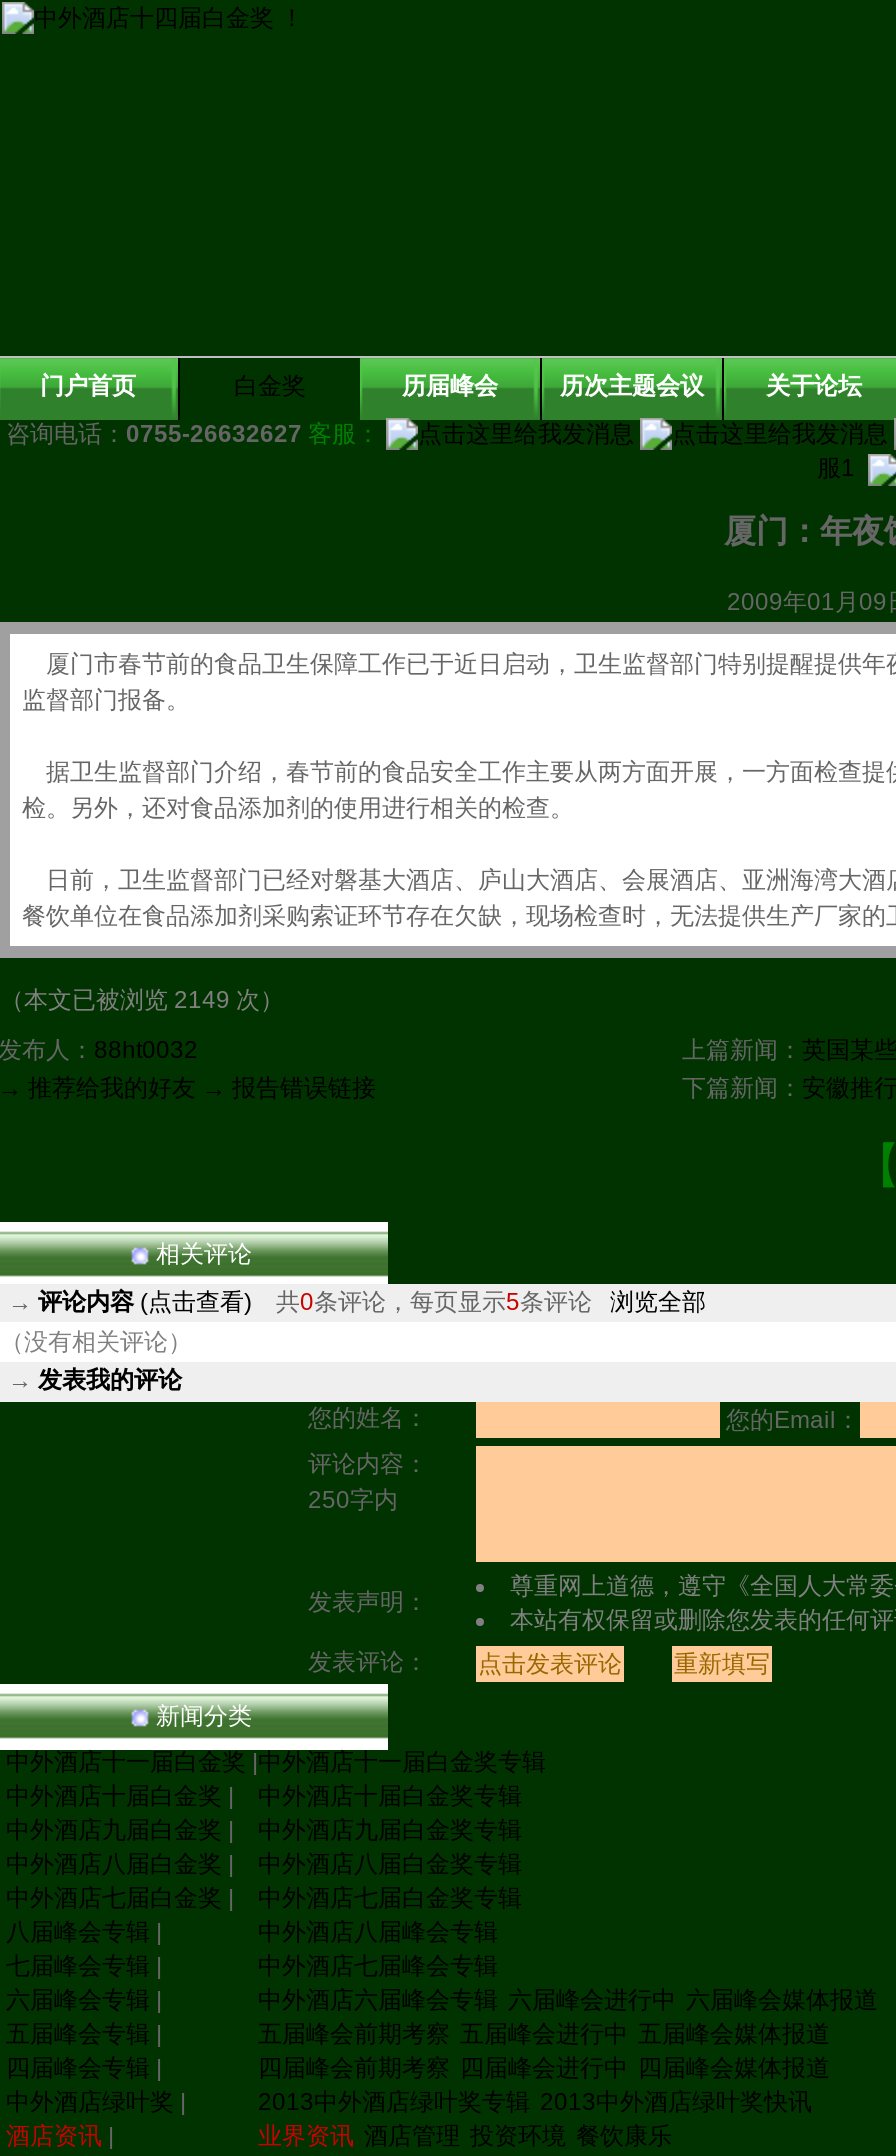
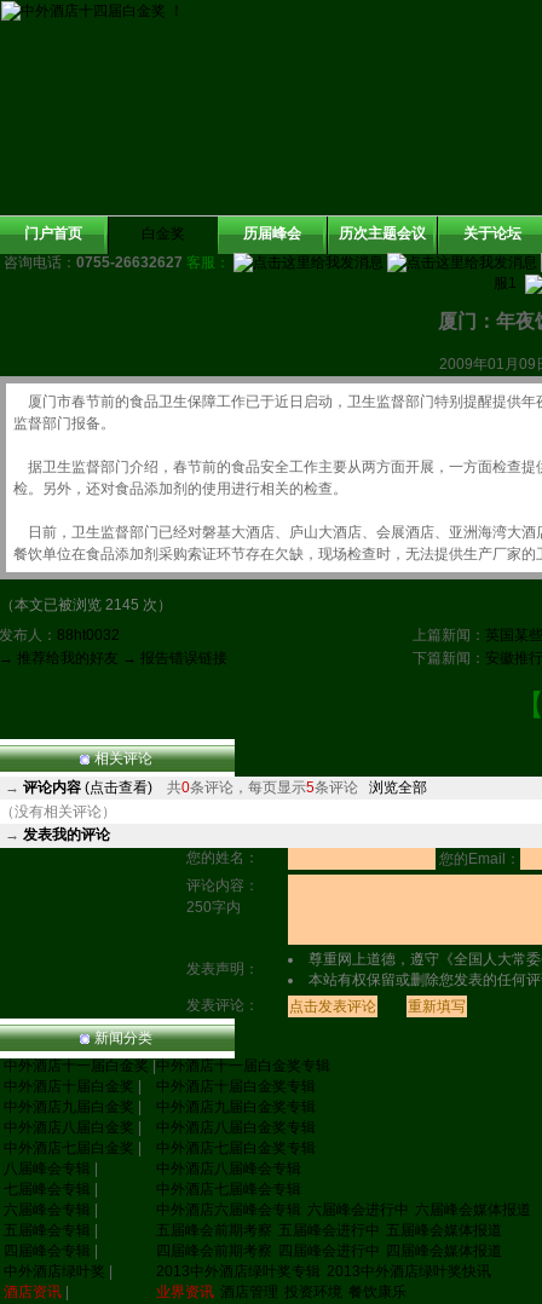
- （本文已被浏览 2149 次）
+ （本文已被浏览 2145 次）
